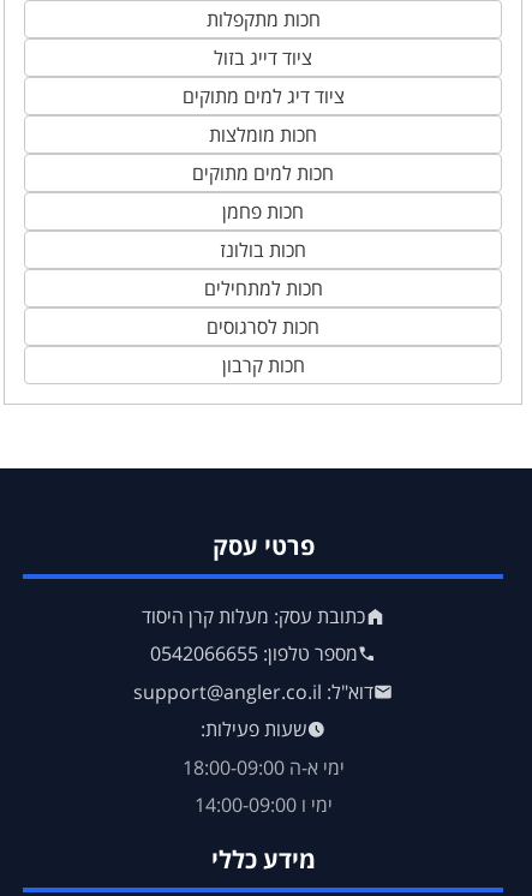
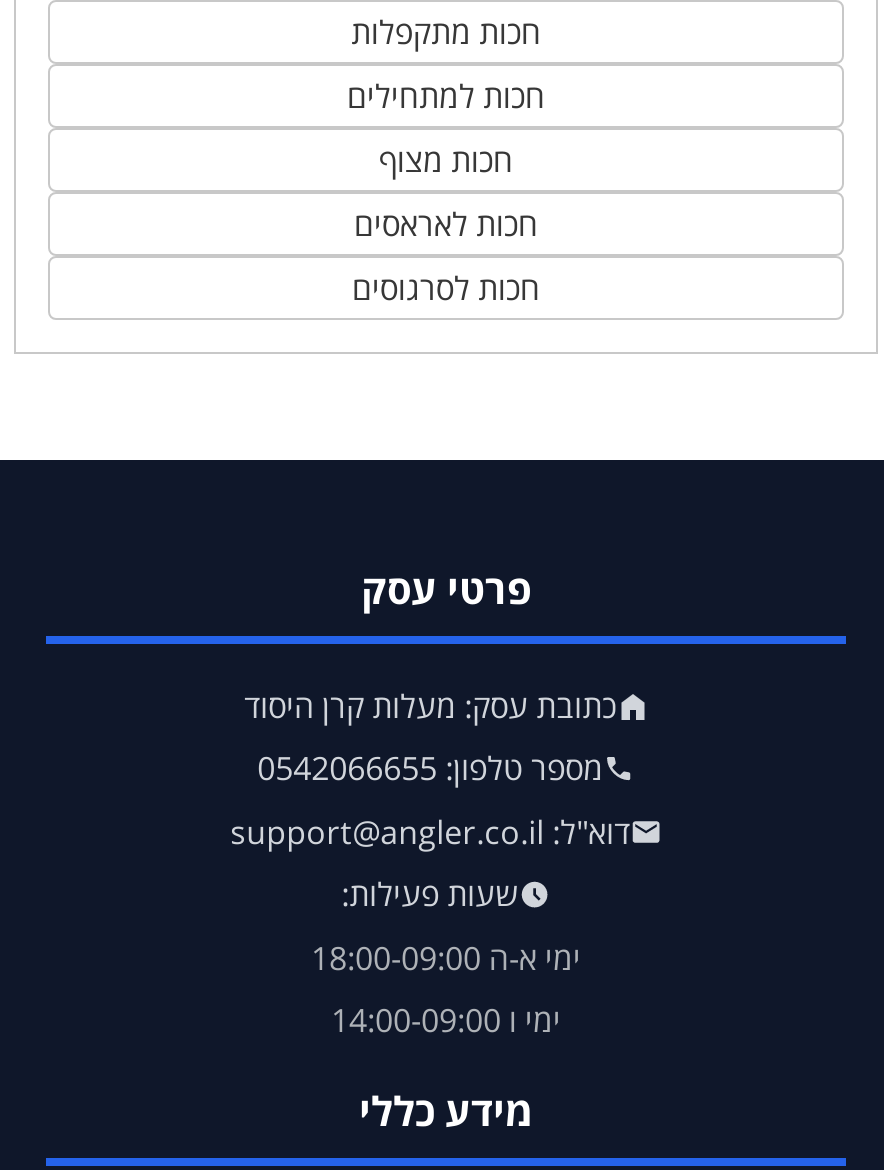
- ציוד דייג בזול
- ציוד דיג למים מתוקים
- חכות מומלצות
- חכות למים מתוקים
- חכות פחמן
- חכות בולונז

moved up: חכות למתחילים

+ חכות מצוף
+ חכות לאראסים

- חכות קרבון
